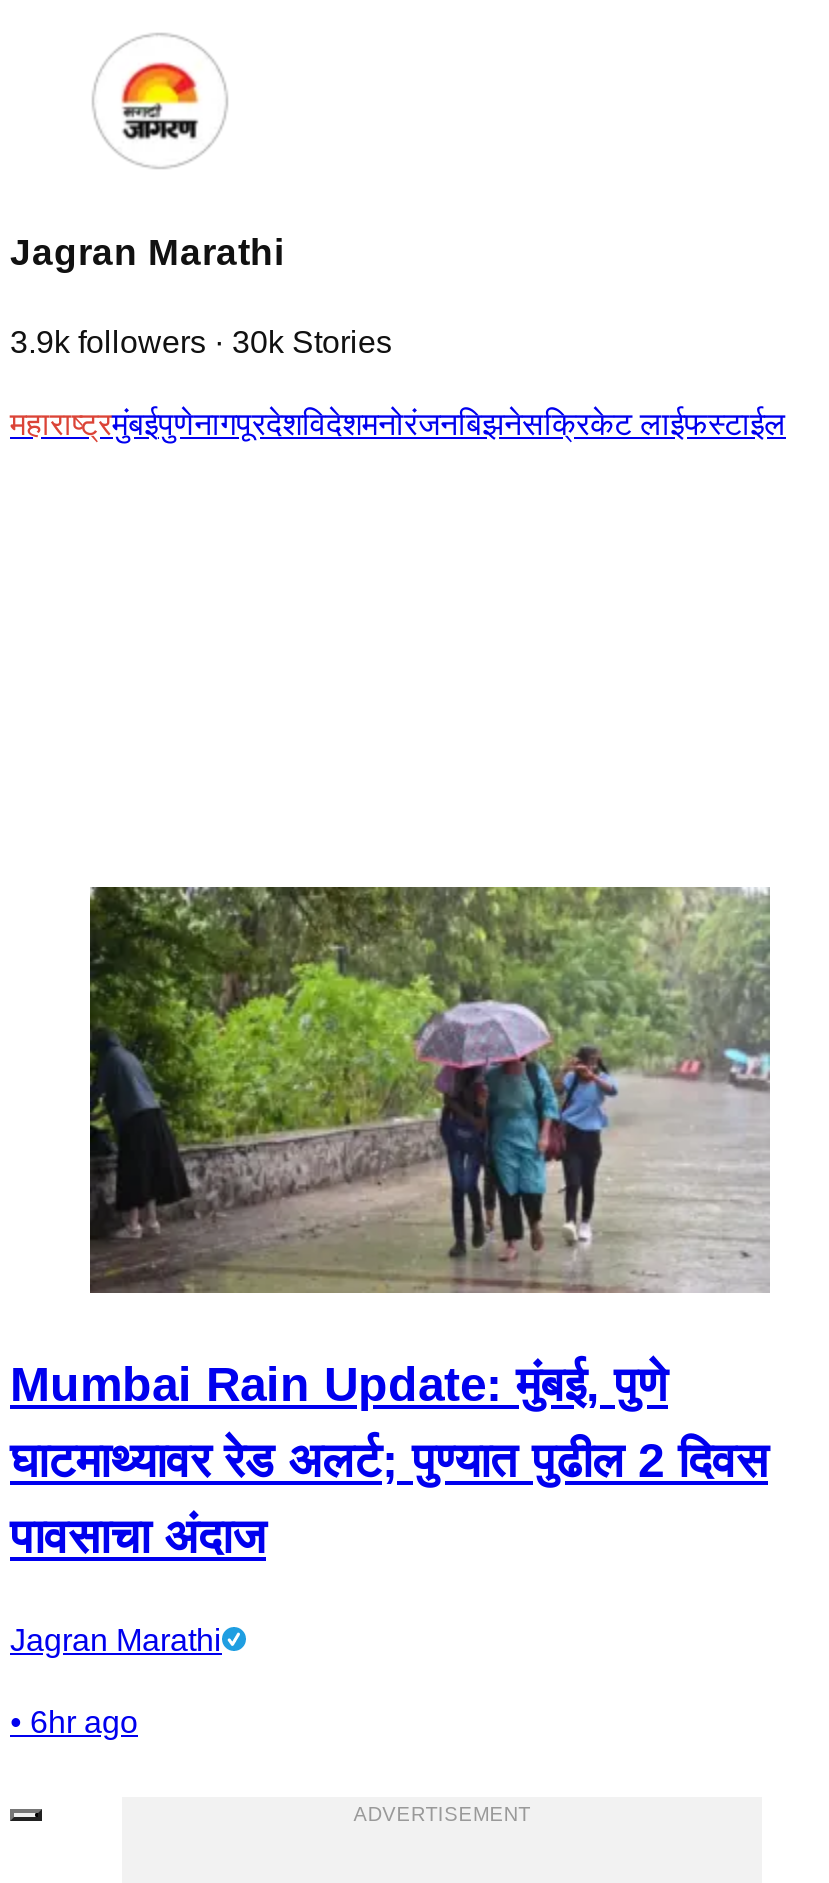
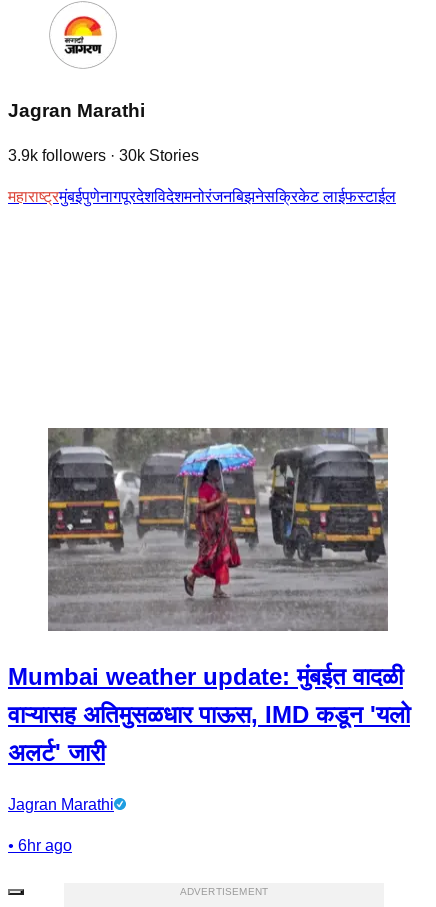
- [image]
- Mumbai Rain Update: मुंबई, पुणे
- घाटमाथ्यावर रेड अलर्ट; पुण्यात पुढील 2 दिवस
- पावसाचा अंदाज
+ [image]
+ Mumbai weather update: मुंबईत वादळी
+ वाऱ्यासह अतिमुसळधार पाऊस, IMD कडून 'यलो
+ अलर्ट' जारी
